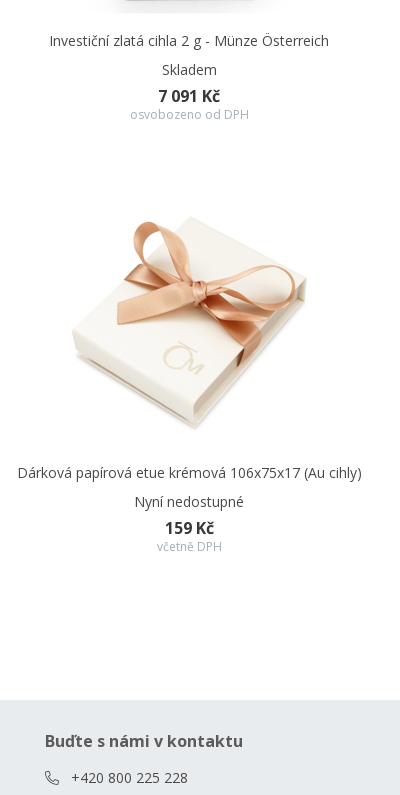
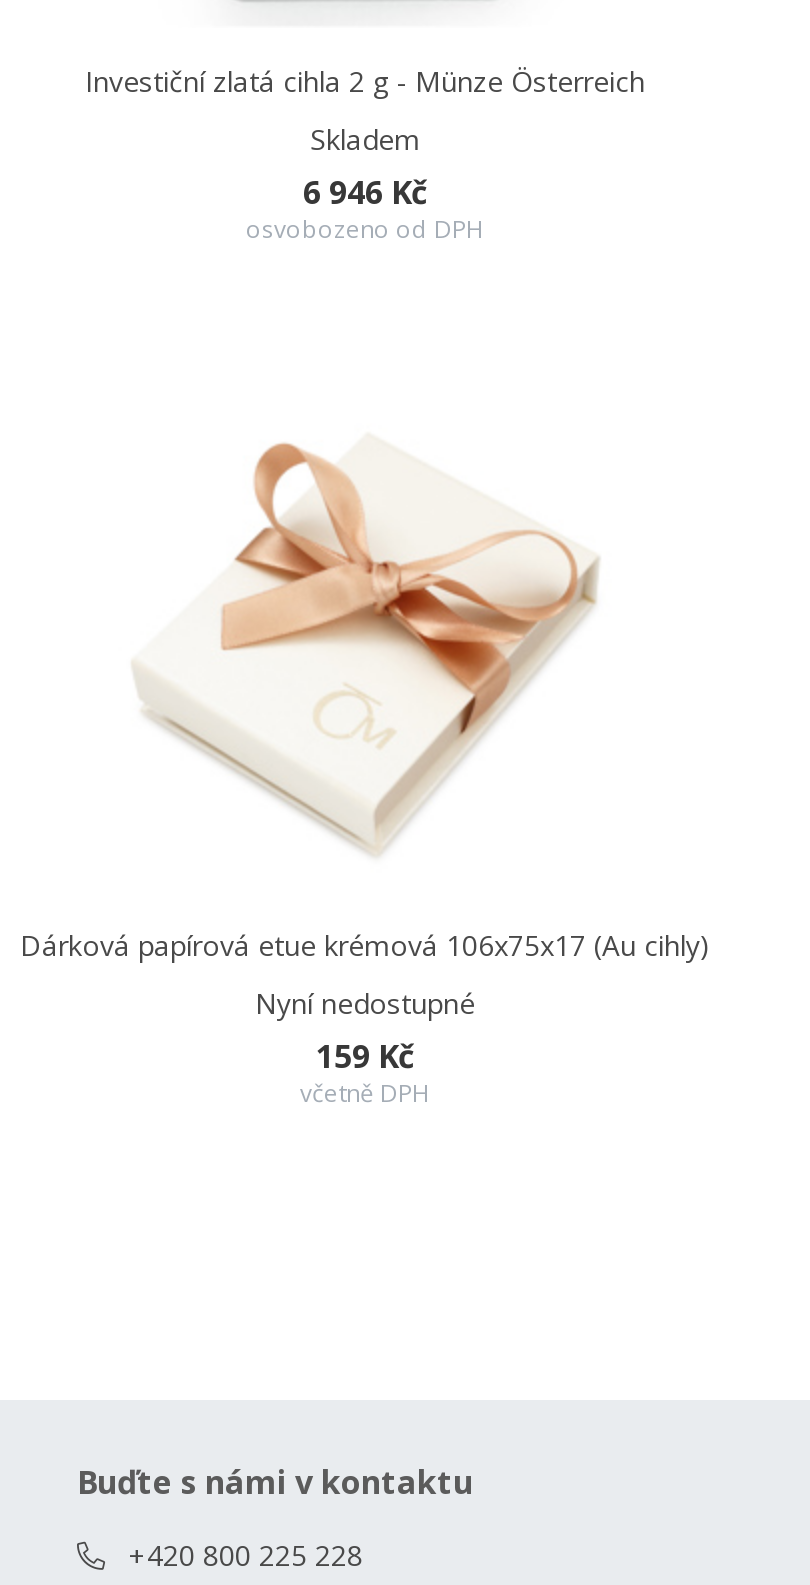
- 7 091 Kč
+ 6 946 Kč
